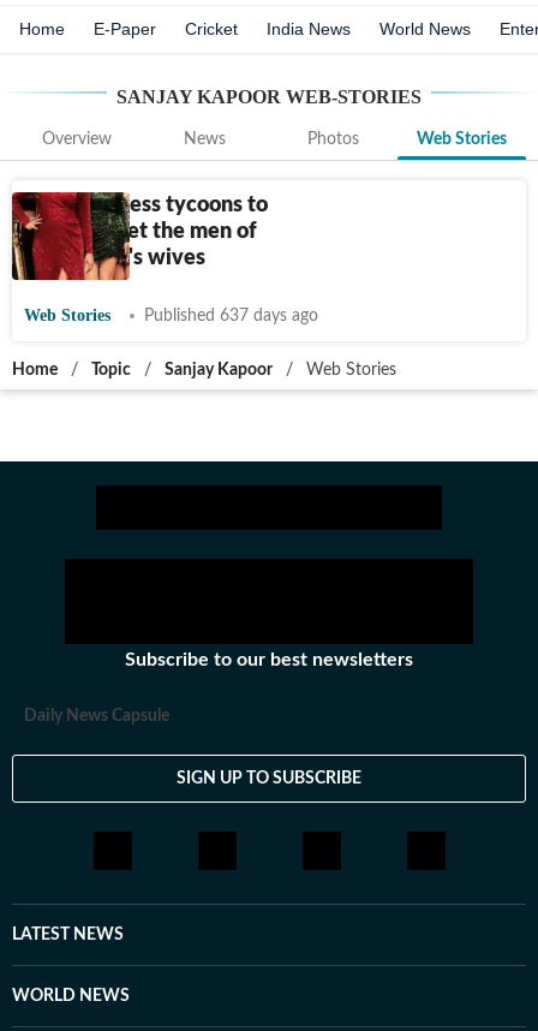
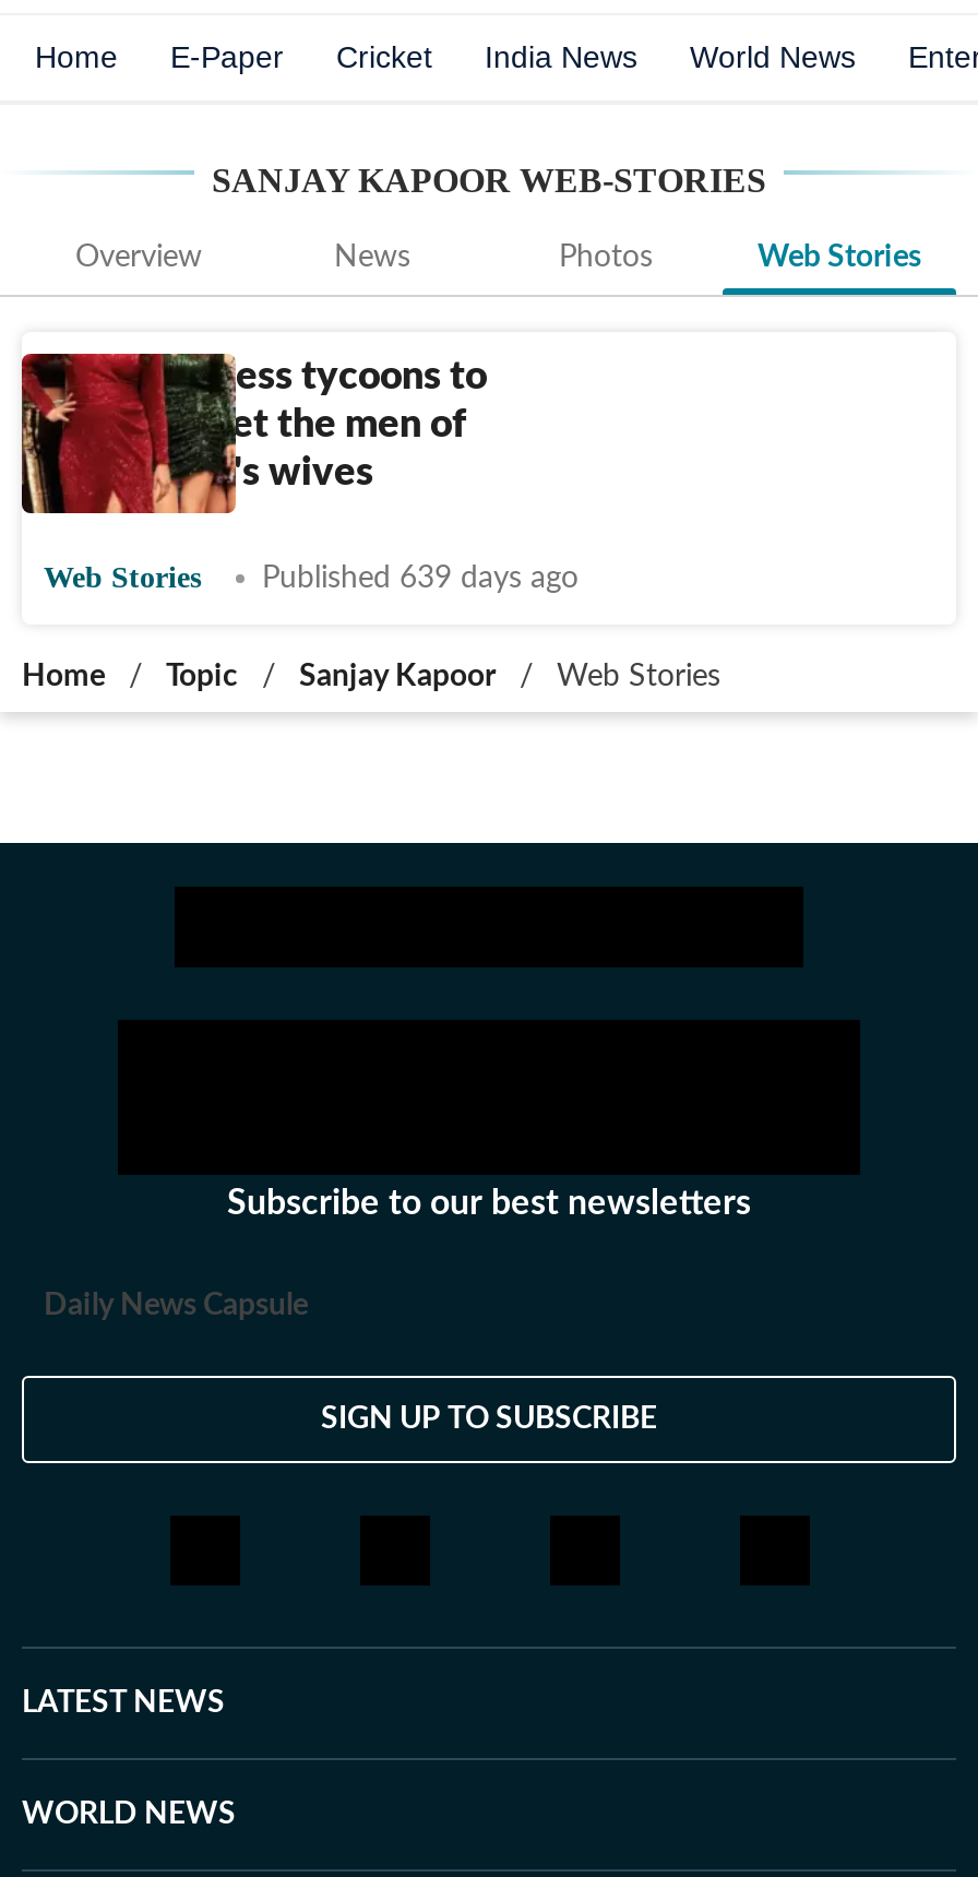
- Published 637 days ago
+ Published 639 days ago
